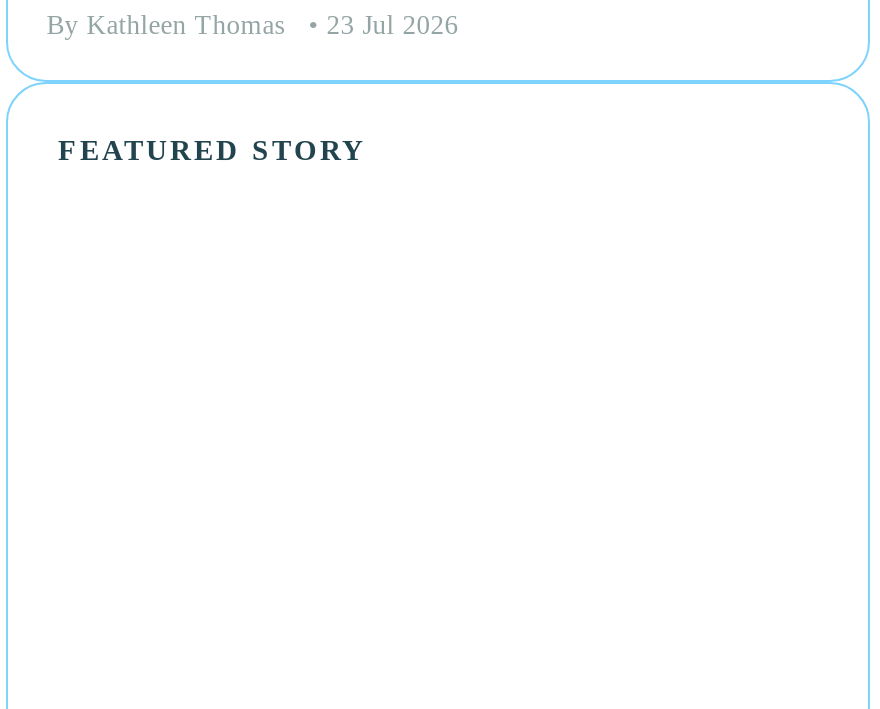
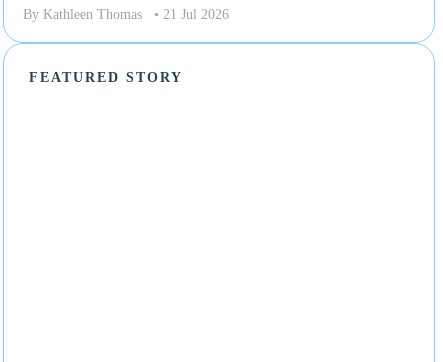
- By Kathleen Thomas • 23 Jul 2026
+ By Kathleen Thomas • 21 Jul 2026
